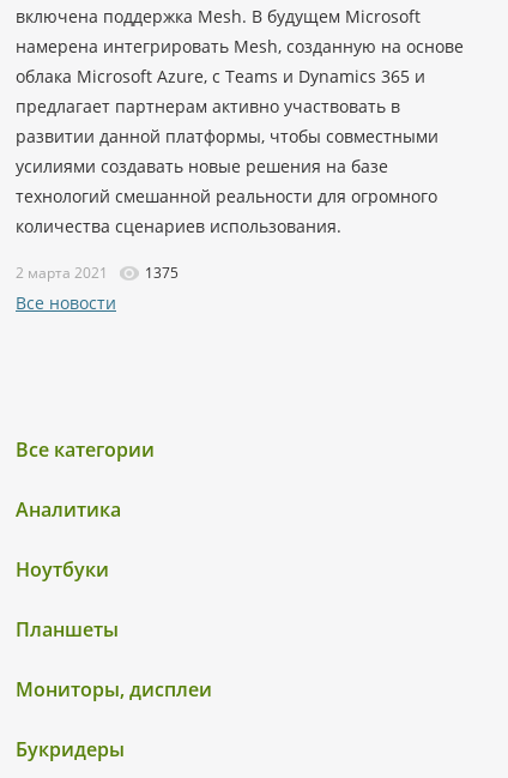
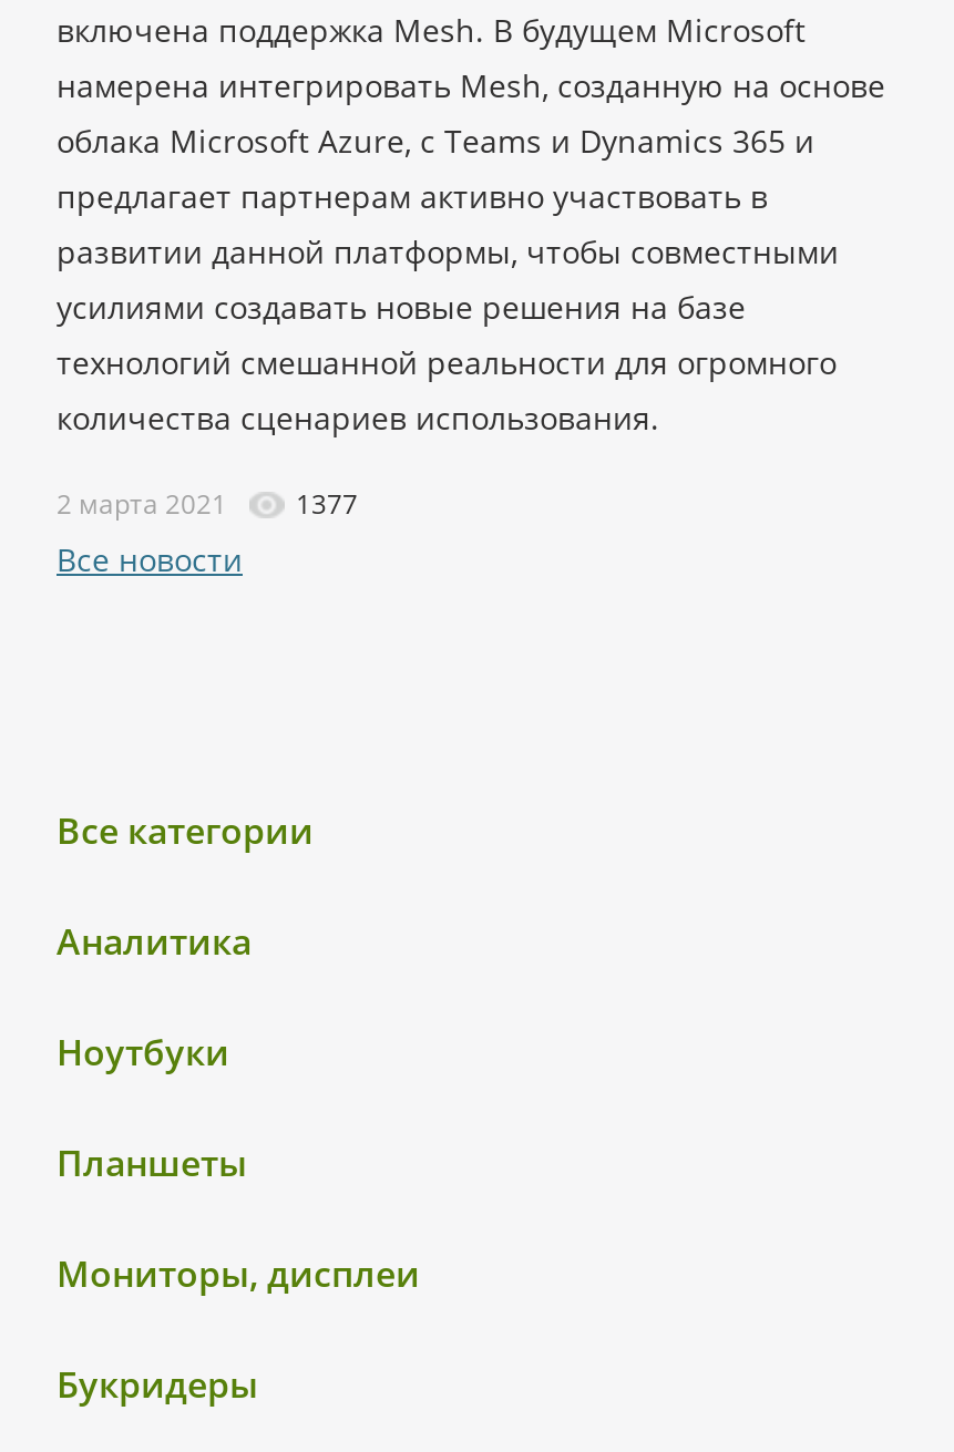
- 2 марта 2021 1375
+ 2 марта 2021 1377
